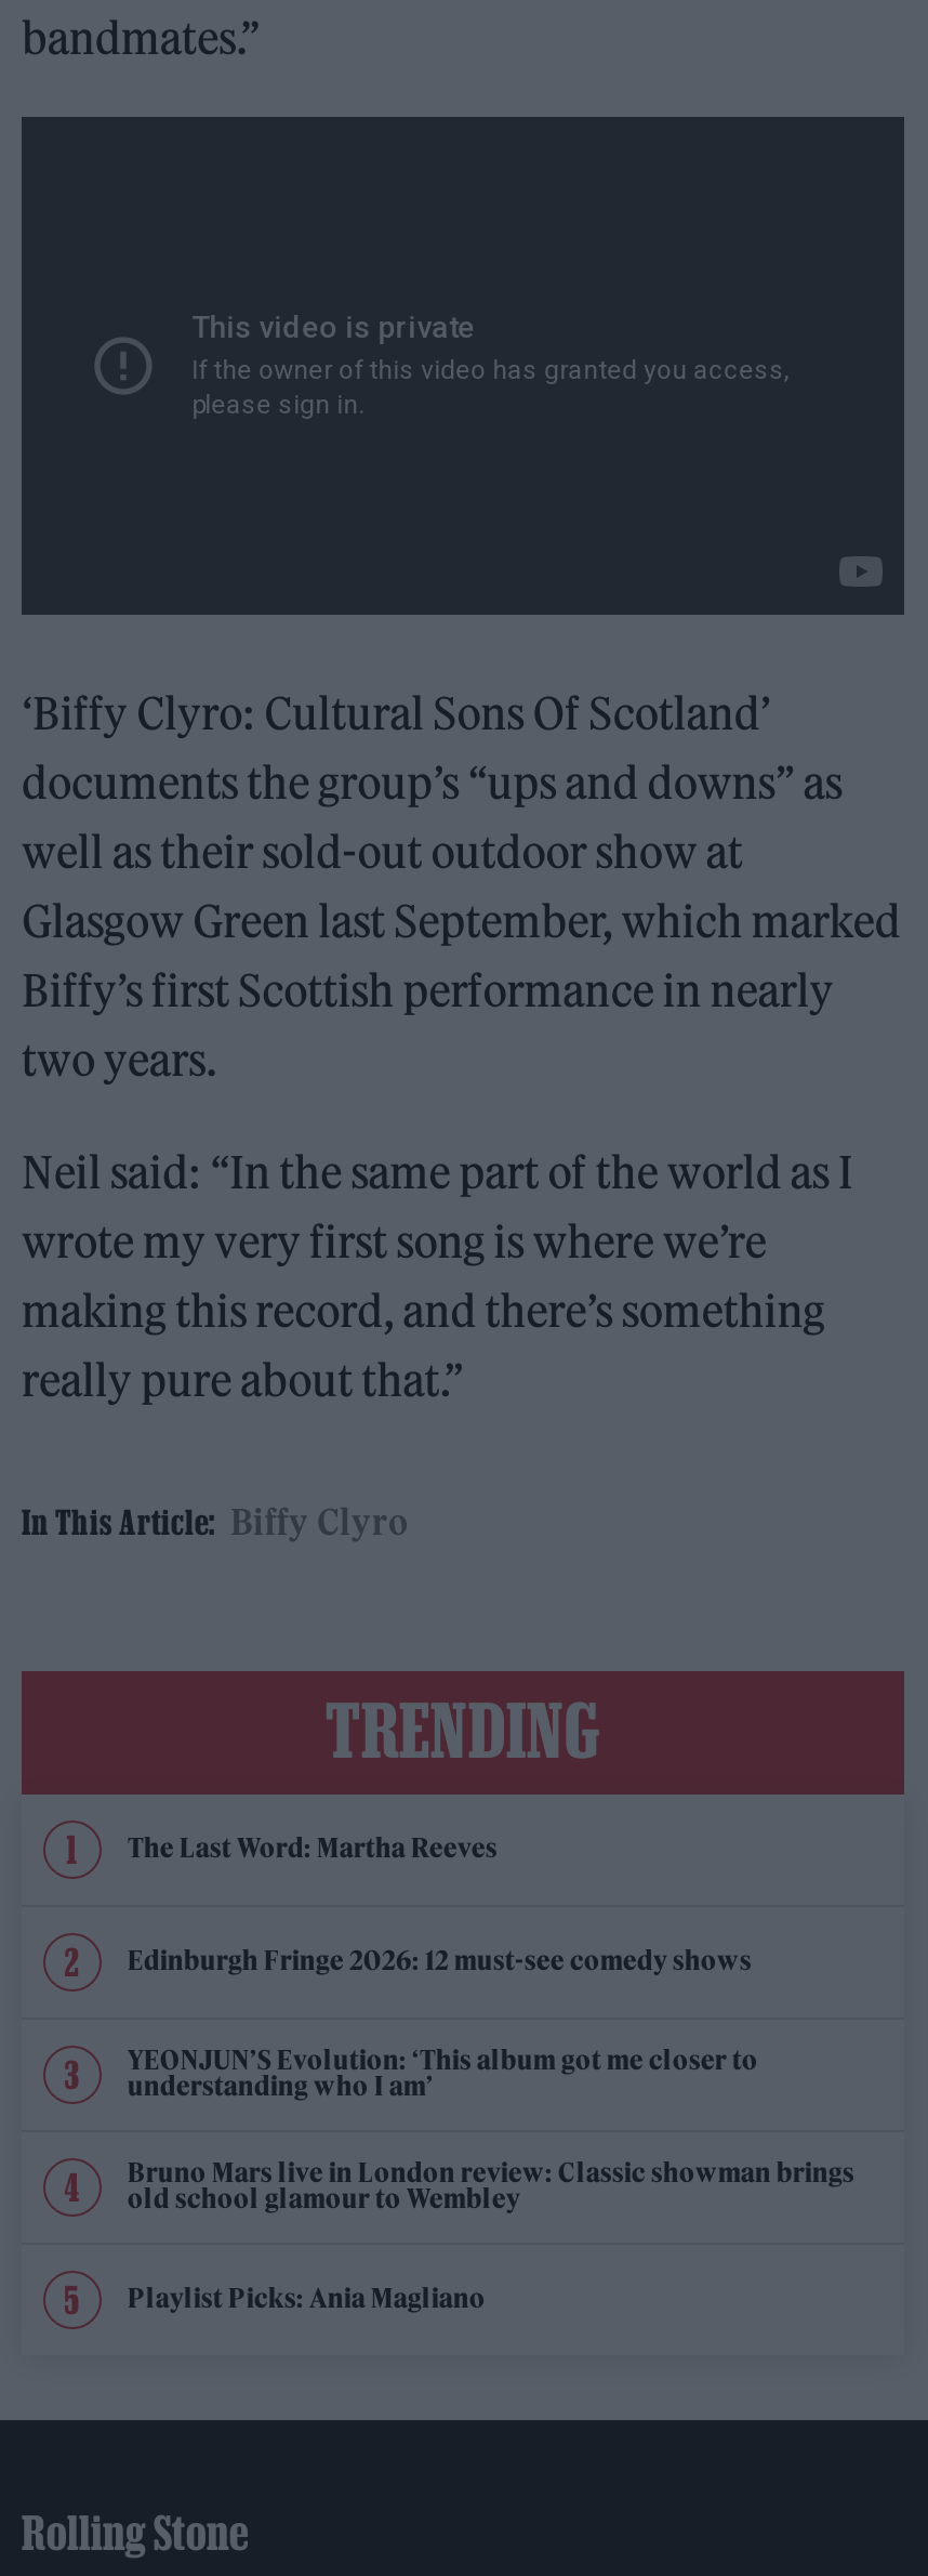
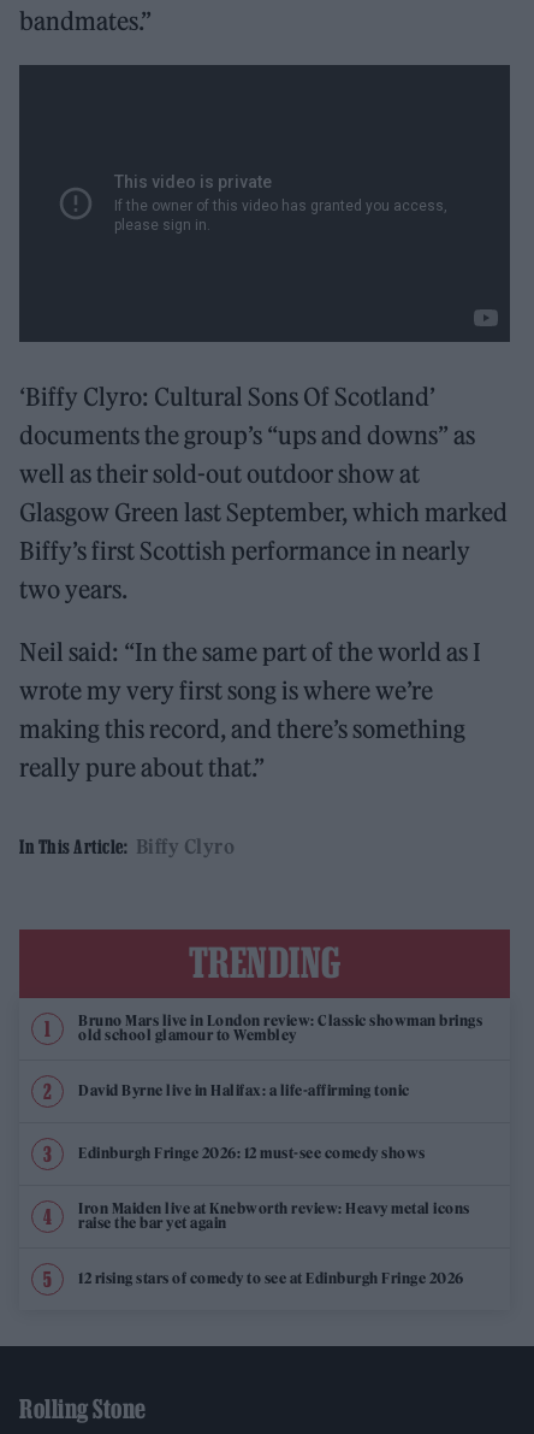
- The Last Word: Martha Reeves
- YEONJUN’S Evolution: ‘This album got me closer to
- understanding who I am’

moved down: Edinburgh Fringe 2026: 12 must-see comedy shows

moved up: Bruno Mars live in London review: Classic showman brings | old school glamour to Wembley

- Playlist Picks: Ania Magliano
+ David Byrne live in Halifax: a life-affirming tonic
+ Iron Maiden live at Knebworth review: Heavy metal icons
+ raise the bar yet again
+ 12 rising stars of comedy to see at Edinburgh Fringe 2026
